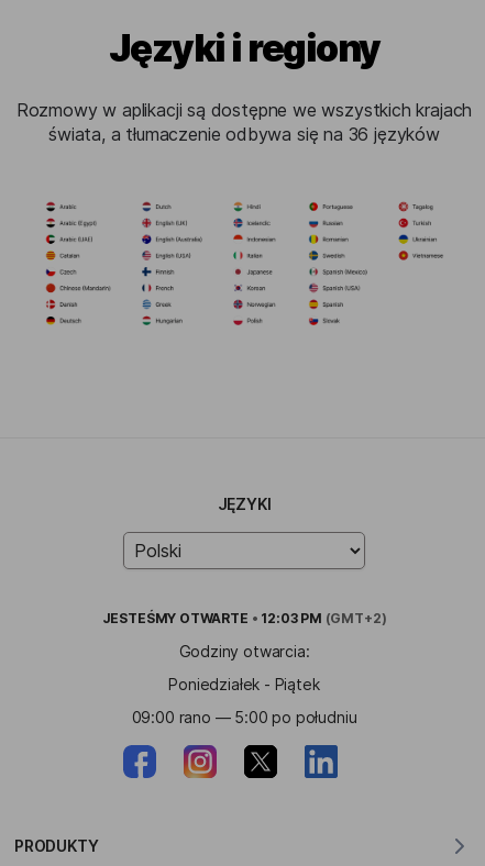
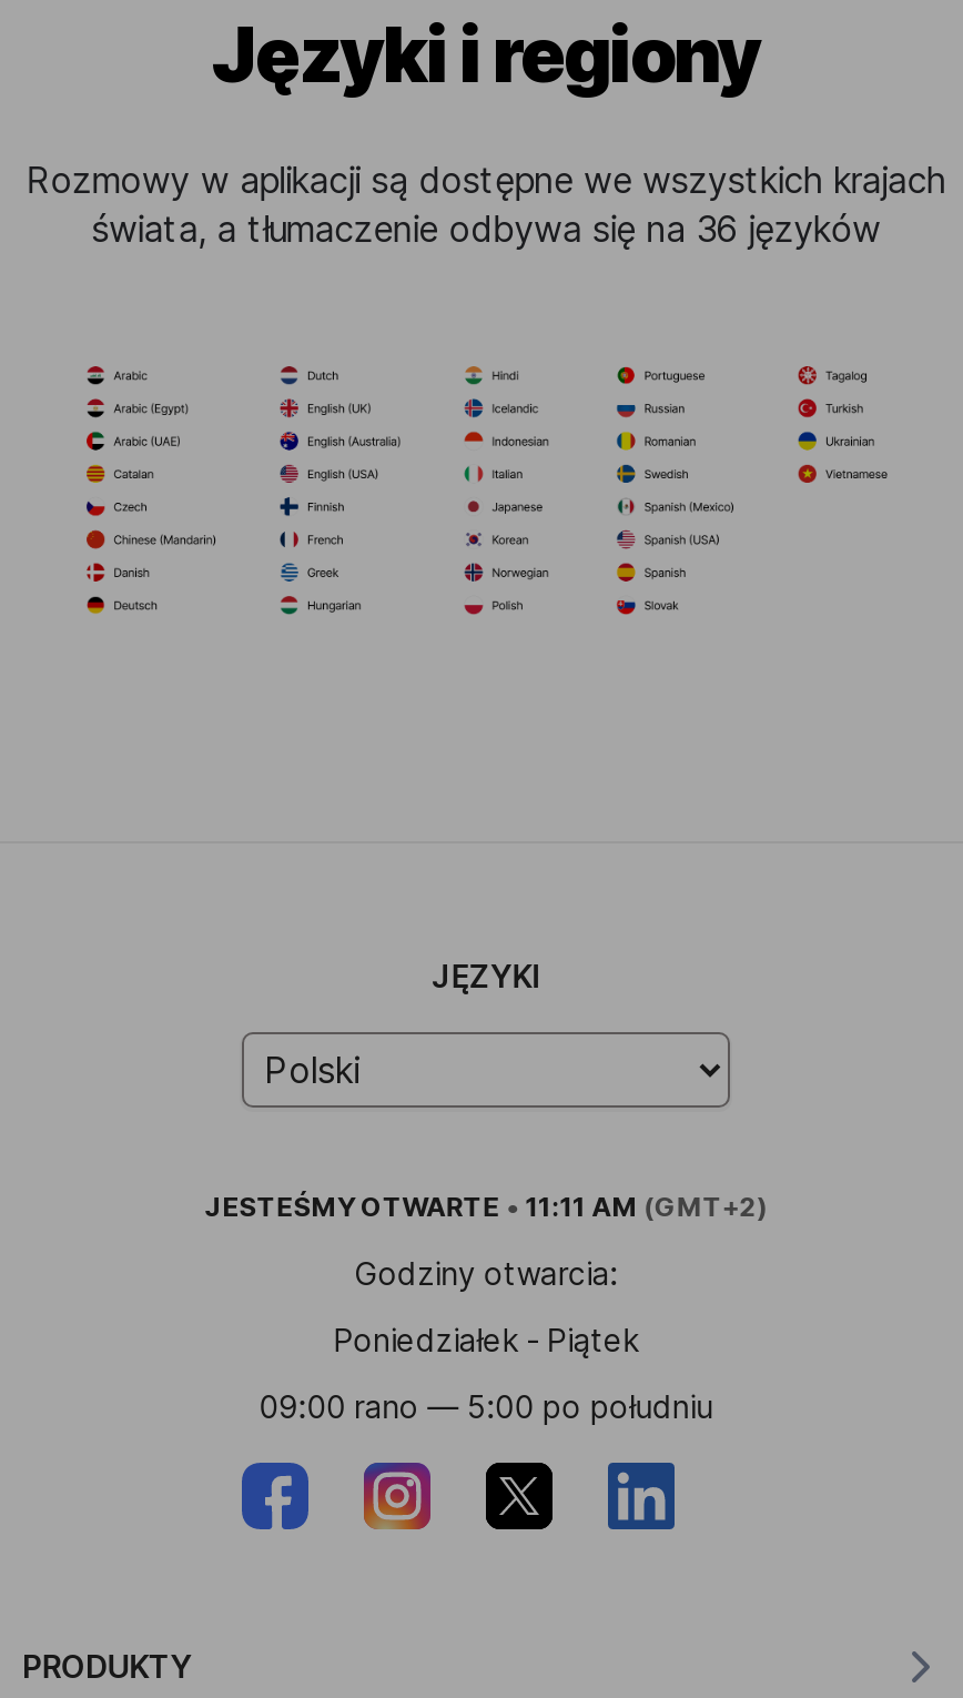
- JESTEŚMYOTWARTE • 12:03 PM (GMT+2)
+ JESTEŚMYOTWARTE • 11:11 AM (GMT+2)
